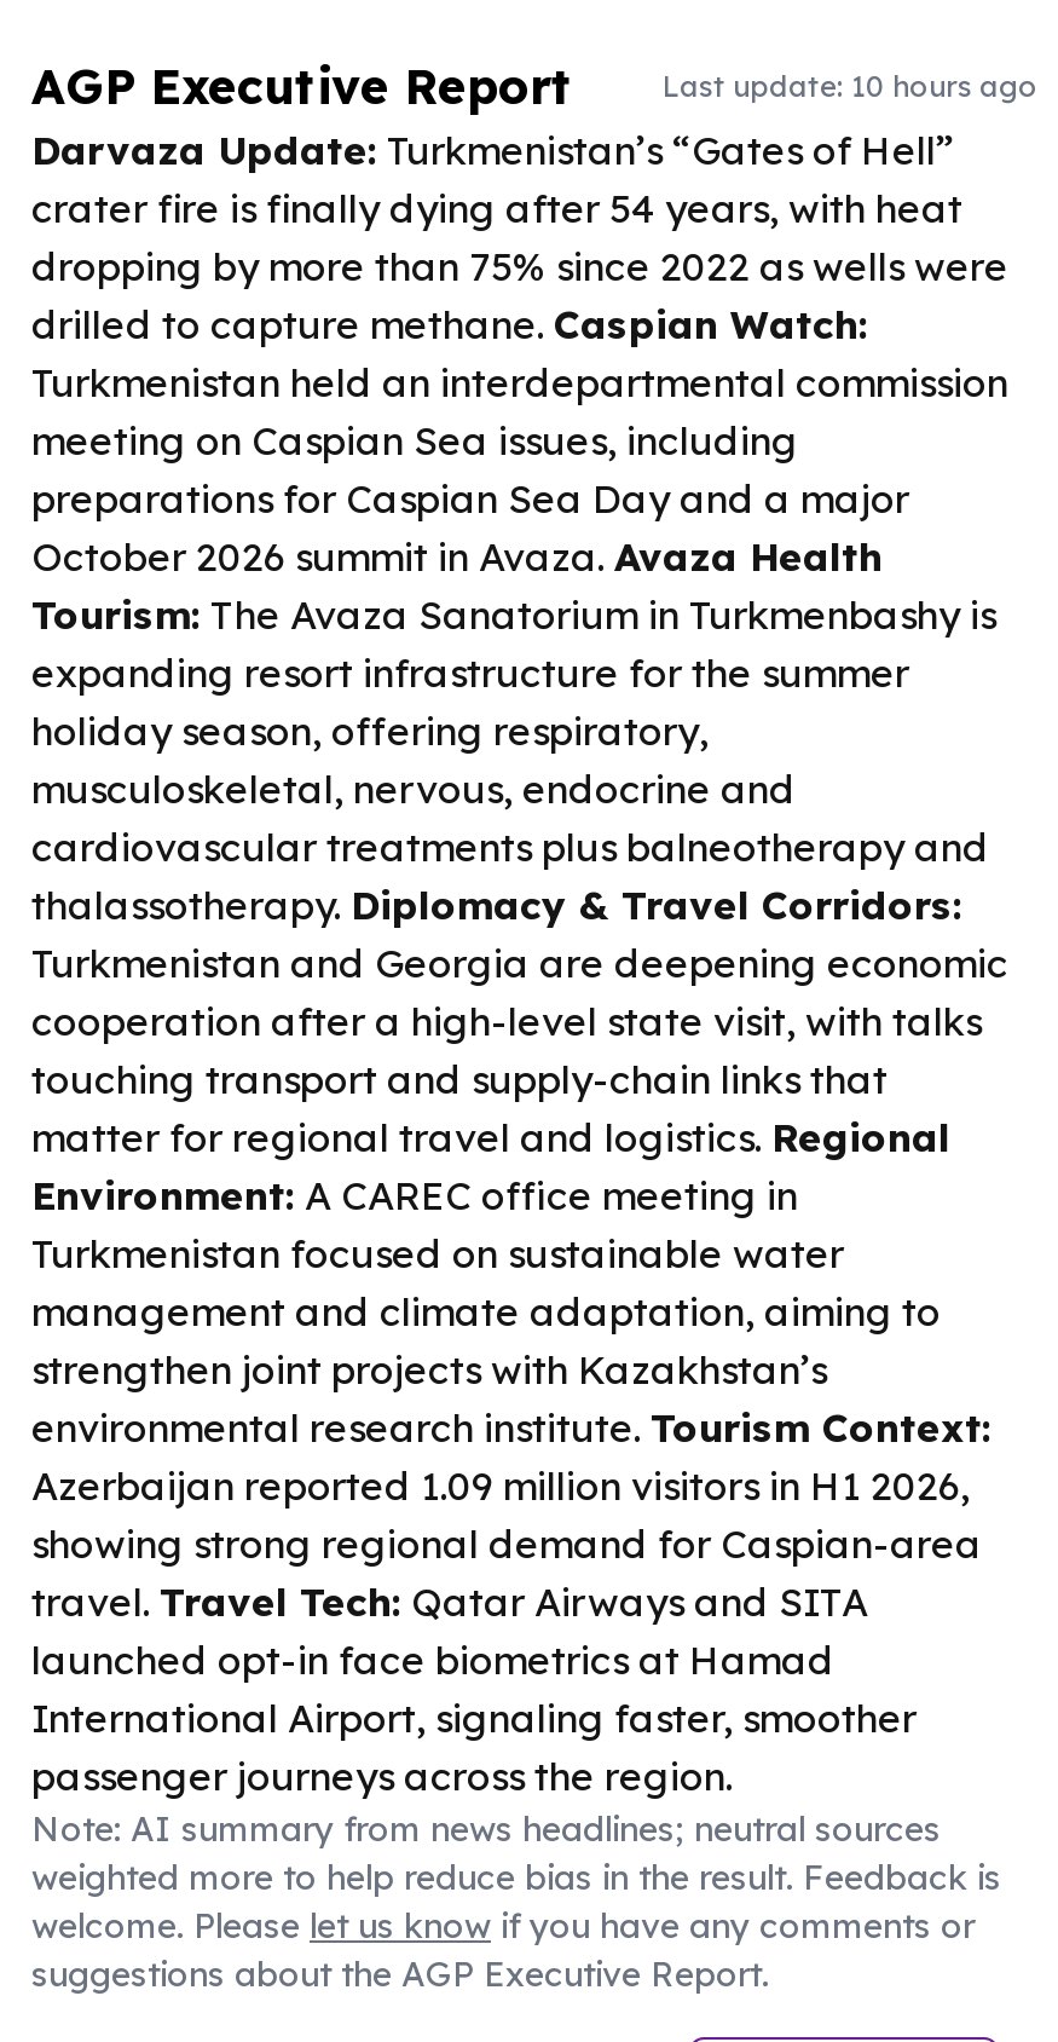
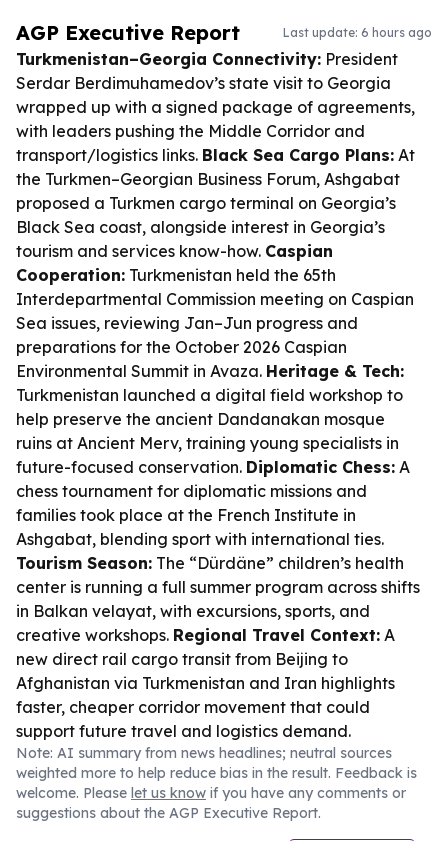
- Last update: 10 hours ago
- Darvaza Update: Turkmenistan’s “Gates of Hell”
- crater fire is finally dying after 54 years, with heat
- dropping by more than 75% since 2022 as wells were
- drilled to capture methane. Caspian Watch:
- Turkmenistan held an interdepartmental commission
- meeting on Caspian Sea issues, including
- preparations for Caspian Sea Day and a major
- October 2026 summit in Avaza. Avaza Health
- Tourism: The Avaza Sanatorium in Turkmenbashy is
- expanding resort infrastructure for the summer
- holiday season, offering respiratory,
- musculoskeletal, nervous, endocrine and
- cardiovascular treatments plus balneotherapy and
- thalassotherapy. Diplomacy & Travel Corridors:
- Turkmenistan and Georgia are deepening economic
- cooperation after a high-level state visit, with talks
- touching transport and supply-chain links that
- matter for regional travel and logistics. Regional
- Environment: A CAREC office meeting in
- Turkmenistan focused on sustainable water
- management and climate adaptation, aiming to
- strengthen joint projects with Kazakhstan’s
- environmental research institute. Tourism Context:
- Azerbaijan reported 1.09 million visitors in H1 2026,
- showing strong regional demand for Caspian-area
- travel. Travel Tech: Qatar Airways and SITA
- launched opt-in face biometrics at Hamad
- International Airport, signaling faster, smoother
- passenger journeys across the region.
+ Last update: 6 hours ago
+ Turkmenistan–Georgia Connectivity: President
+ Serdar Berdimuhamedov’s state visit to Georgia
+ wrapped up with a signed package of agreements,
+ with leaders pushing the Middle Corridor and
+ transport/logistics links. Black Sea Cargo Plans: At
+ the Turkmen–Georgian Business Forum, Ashgabat
+ proposed a Turkmen cargo terminal on Georgia’s
+ Black Sea coast, alongside interest in Georgia’s
+ tourism and services know-how. Caspian
+ Cooperation: Turkmenistan held the 65th
+ Interdepartmental Commission meeting on Caspian
+ Sea issues, reviewing Jan–Jun progress and
+ preparations for the October 2026 Caspian
+ Environmental Summit in Avaza. Heritage & Tech:
+ Turkmenistan launched a digital field workshop to
+ help preserve the ancient Dandanakan mosque
+ ruins at Ancient Merv, training young specialists in
+ future-focused conservation. Diplomatic Chess: A
+ chess tournament for diplomatic missions and
+ families took place at the French Institute in
+ Ashgabat, blending sport with international ties.
+ Tourism Season: The “Dürdäne” children’s health
+ center is running a full summer program across shifts
+ in Balkan velayat, with excursions, sports, and
+ creative workshops. Regional Travel Context: A
+ new direct rail cargo transit from Beijing to
+ Afghanistan via Turkmenistan and Iran highlights
+ faster, cheaper corridor movement that could
+ support future travel and logistics demand.
